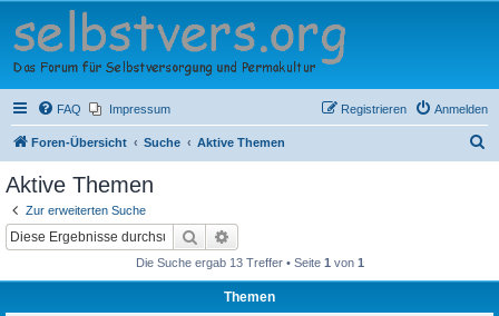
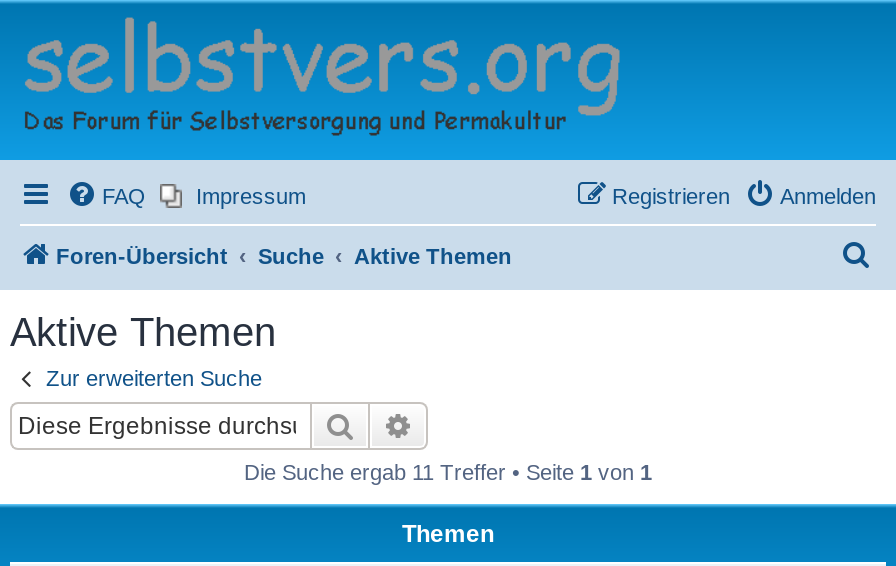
- Die Suche ergab 13 Treffer • Seite 1 von 1
+ Die Suche ergab 11 Treffer • Seite 1 von 1
